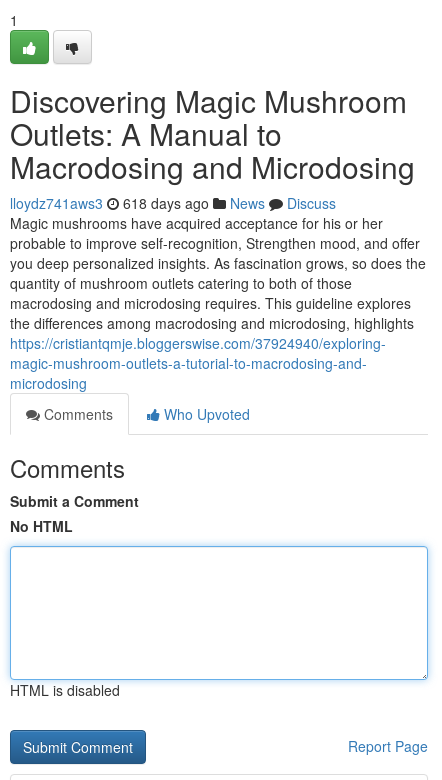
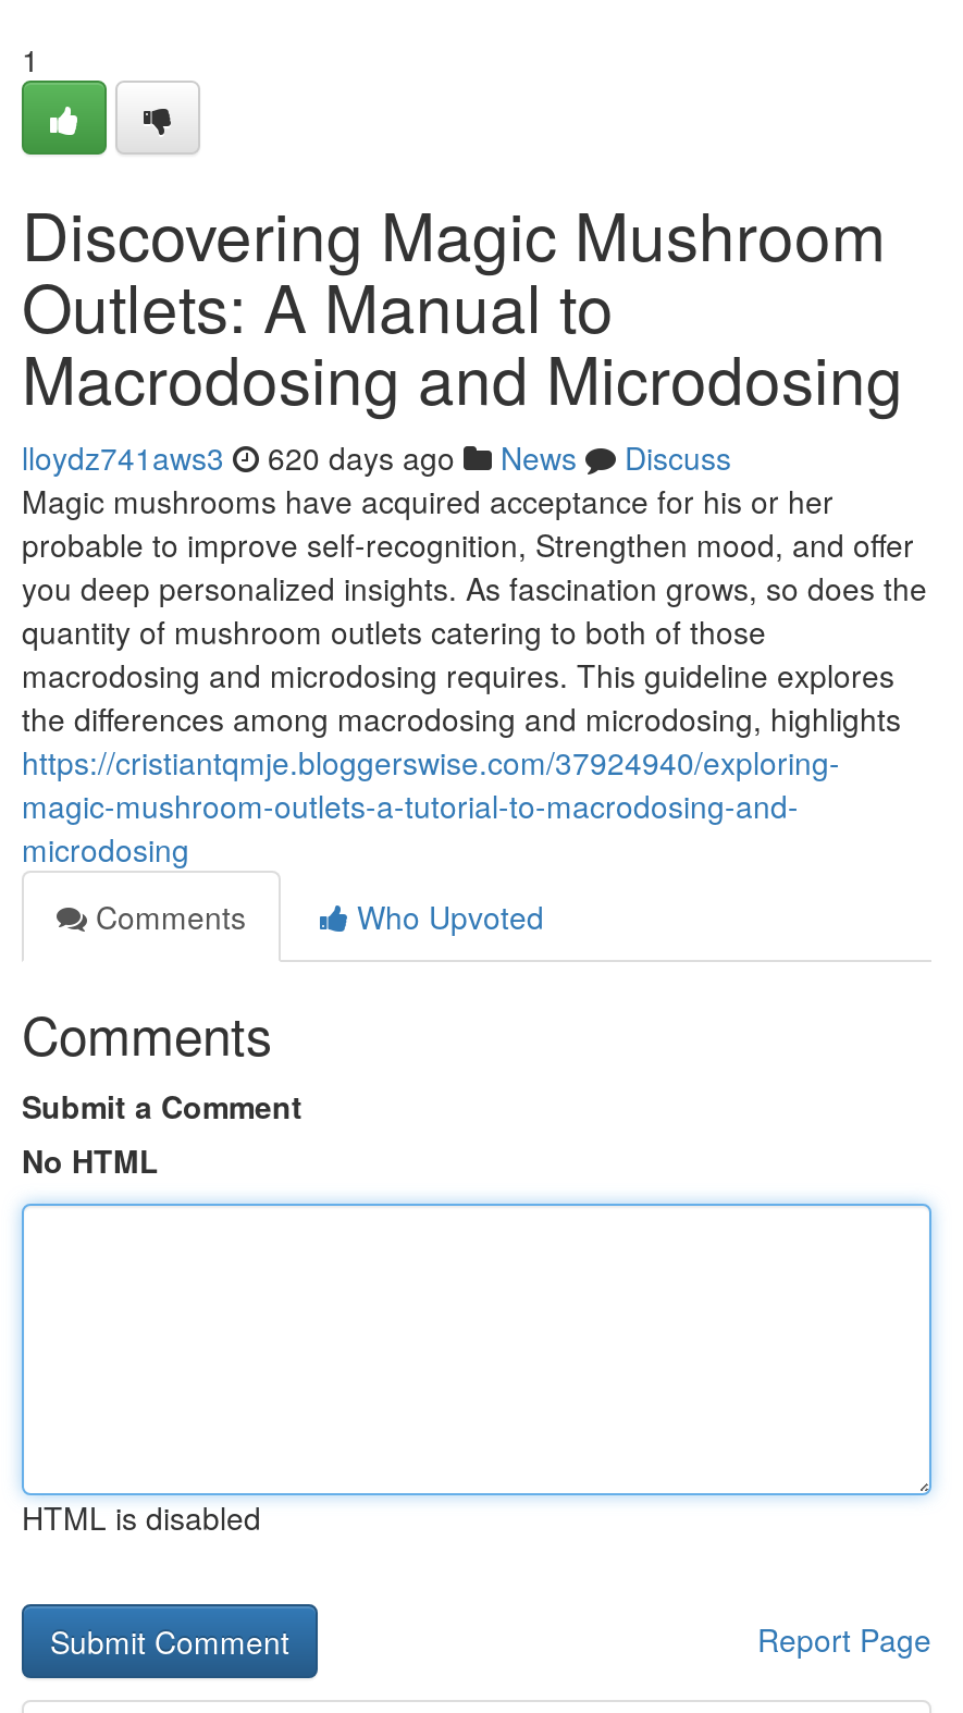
- lloydz741aws3 618 days ago News Discuss
+ lloydz741aws3 620 days ago News Discuss
